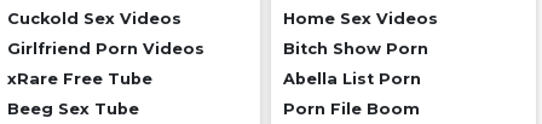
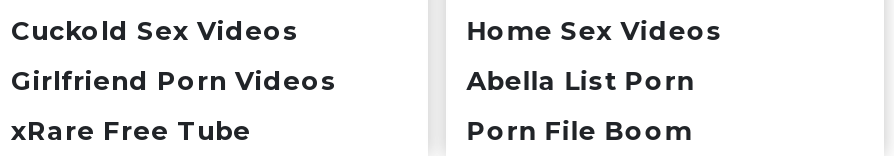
- Bitch Show Porn

- Beeg Sex Tube
